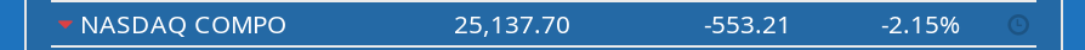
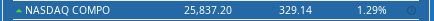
- 25,137.70
+ 25,837.20

- -553.21
+ 329.14

- -2.15%
+ 1.29%
